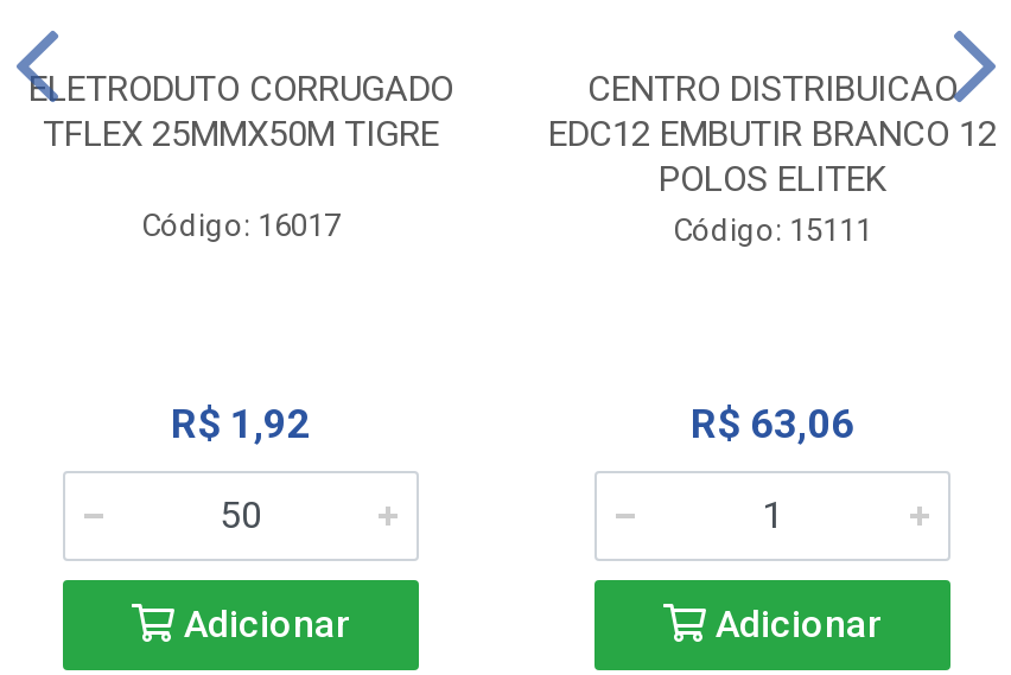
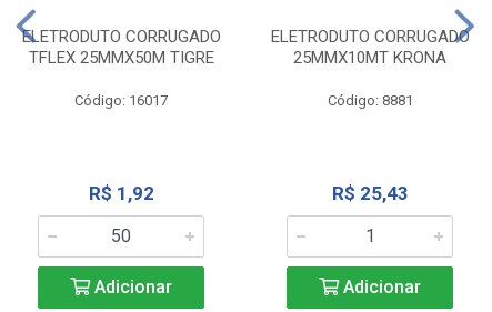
- CENTRO DISTRIBUICAO
- EDC12 EMBUTIR BRANCO 12
- POLOS ELITEK
- Código: 15111
+ ELETRODUTO CORRUGADO
+ 25MMX10MT KRONA
+ Código: 8881

- R$ 63,06
+ R$ 25,43
